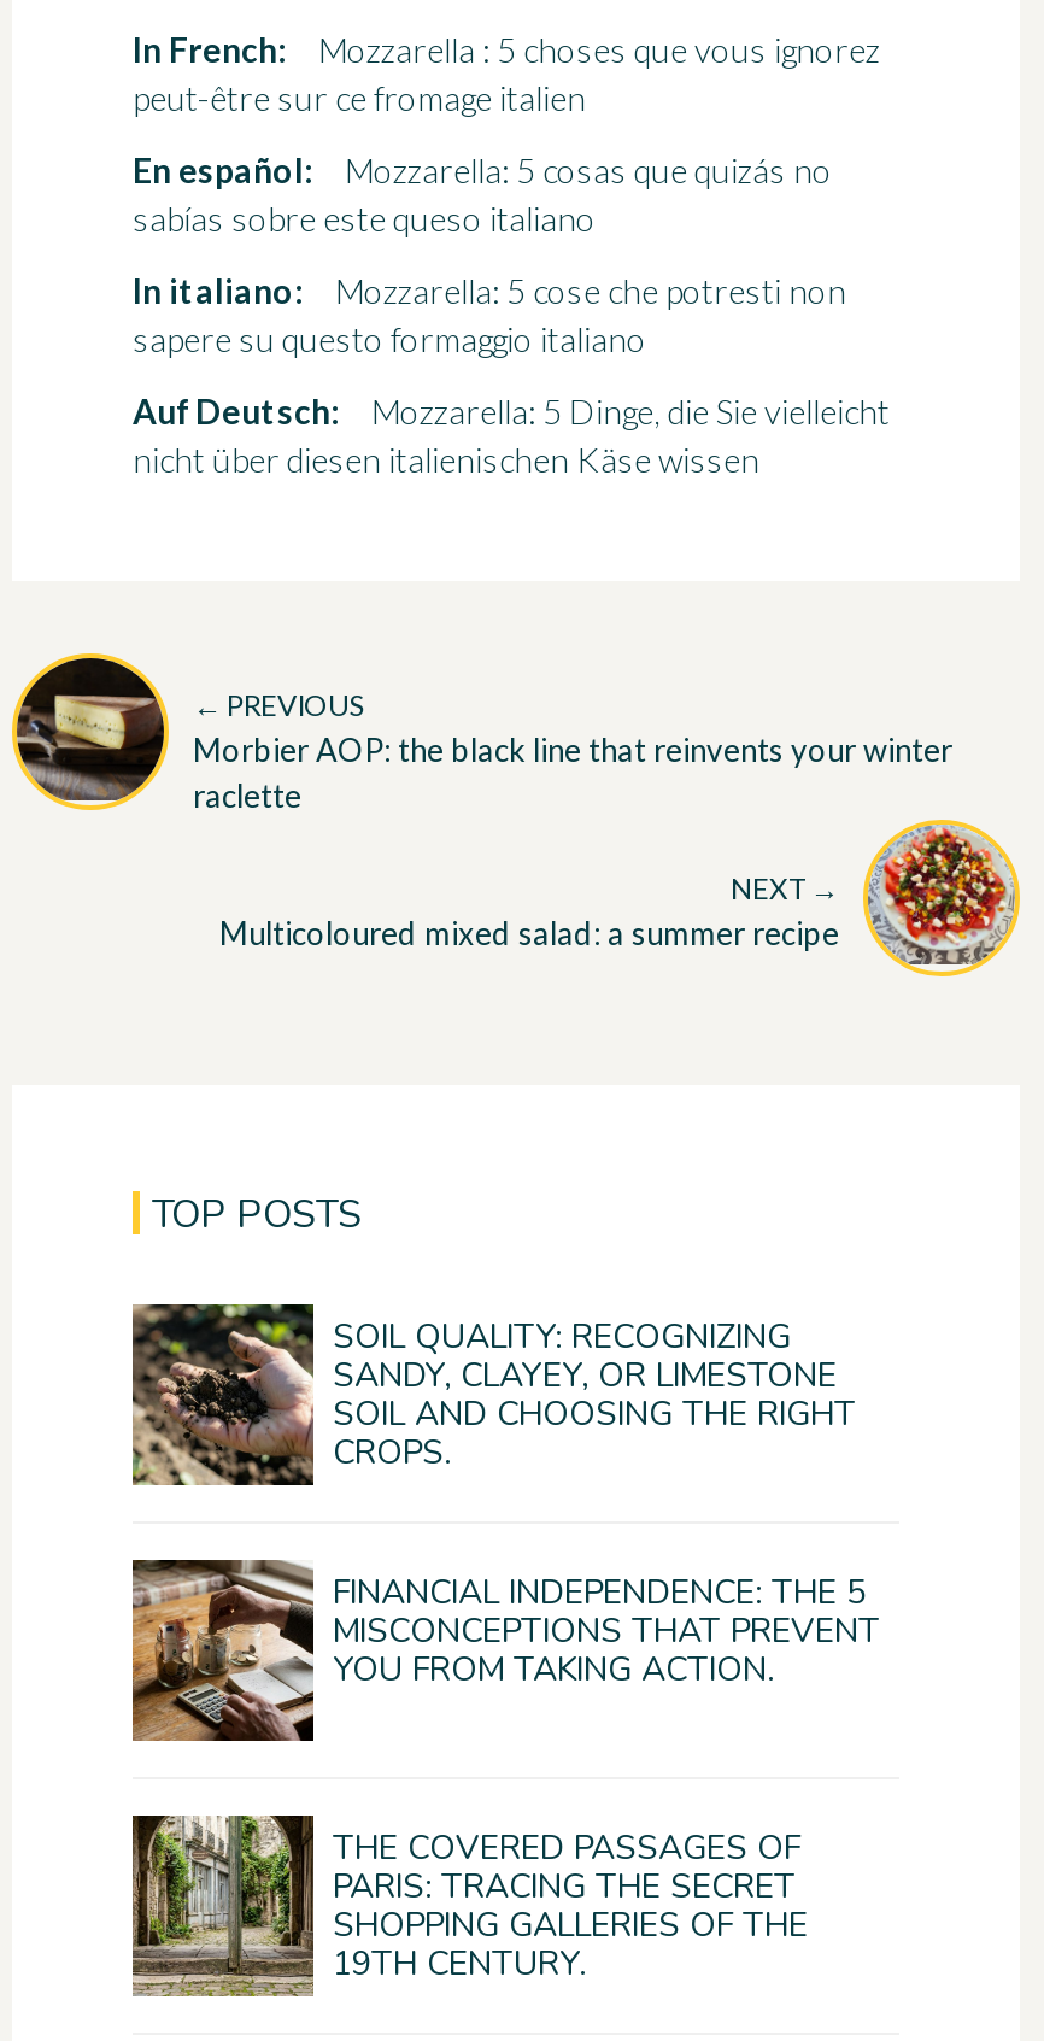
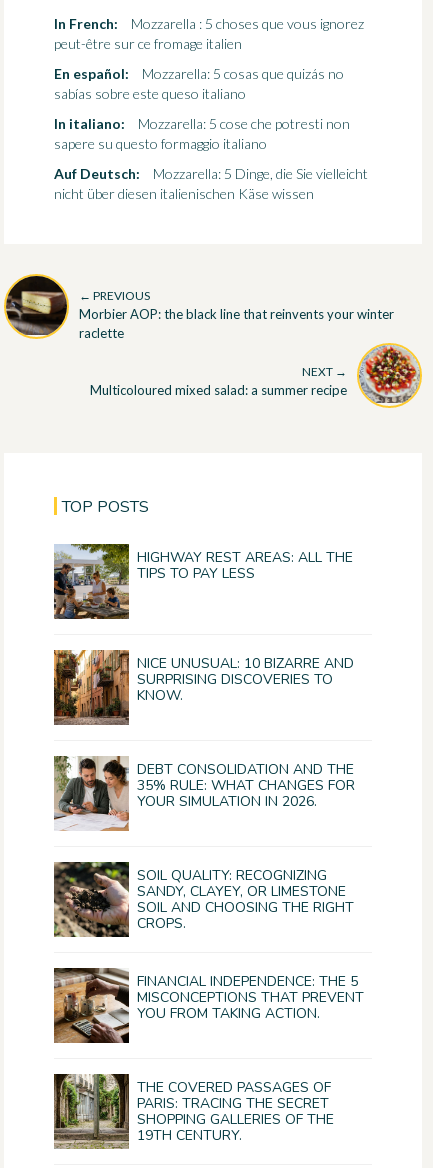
+ [image]
+ NICE UNUSUAL: 10 BIZARRE AND
+ SURPRISING DISCOVERIES TO
+ KNOW.

+ [image]
+ HIGHWAY REST AREAS: ALL THE
+ TIPS TO PAY LESS

+ [image]
+ DEBT CONSOLIDATION AND THE
+ 35% RULE: WHAT CHANGES FOR
+ YOUR SIMULATION IN 2026.
